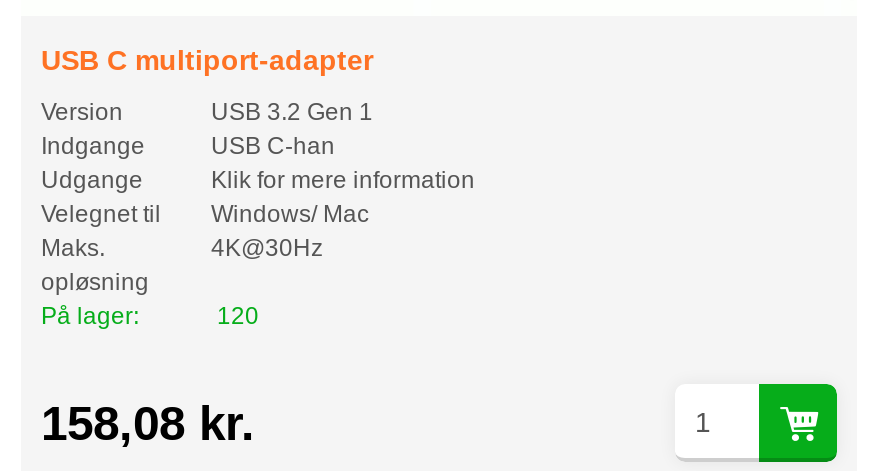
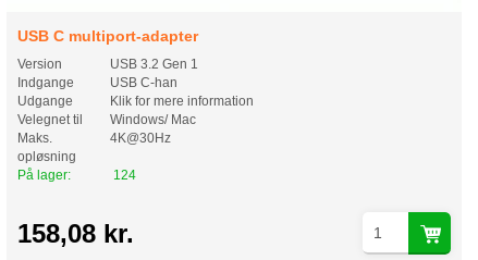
- 120
+ 124
